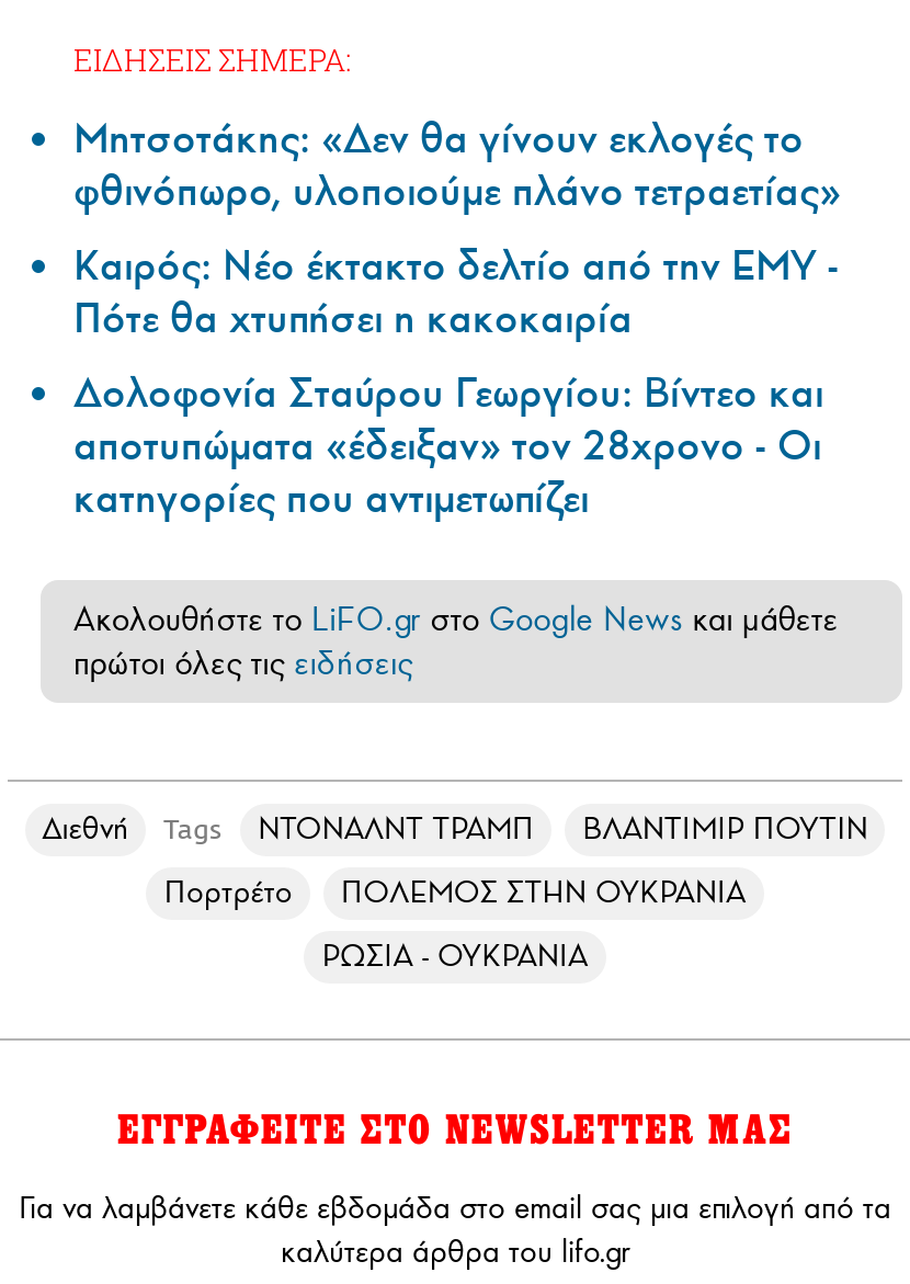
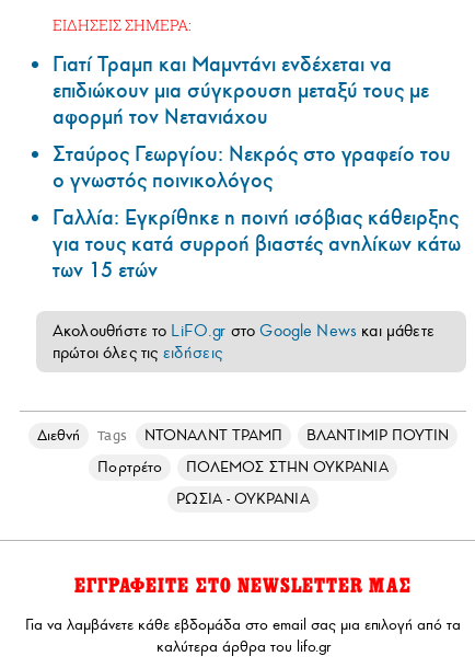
- Μητσοτάκης: «Δεν θα γίνουν εκλογές το
- φθινόπωρο, υλοποιούμε πλάνο τετραετίας»
- Καιρός: Νέο έκτακτο δελτίο από την ΕΜΥ -
- Πότε θα χτυπήσει η κακοκαιρία
- Δολοφονία Σταύρου Γεωργίου: Βίντεο και
- αποτυπώματα «έδειξαν» τον 28χρονο - Οι
- κατηγορίες που αντιμετωπίζει
+ Γιατί Τραμπ και Μαμντάνι ενδέχεται να
+ επιδιώκουν μια σύγκρουση μεταξύ τους με
+ αφορμή τον Νετανιάχου
+ Σταύρος Γεωργίου: Νεκρός στο γραφείο του
+ ο γνωστός ποινικολόγος
+ Γαλλία: Εγκρίθηκε η ποινή ισόβιας κάθειρξης
+ για τους κατά συρροή βιαστές ανηλίκων κάτω
+ των 15 ετών
